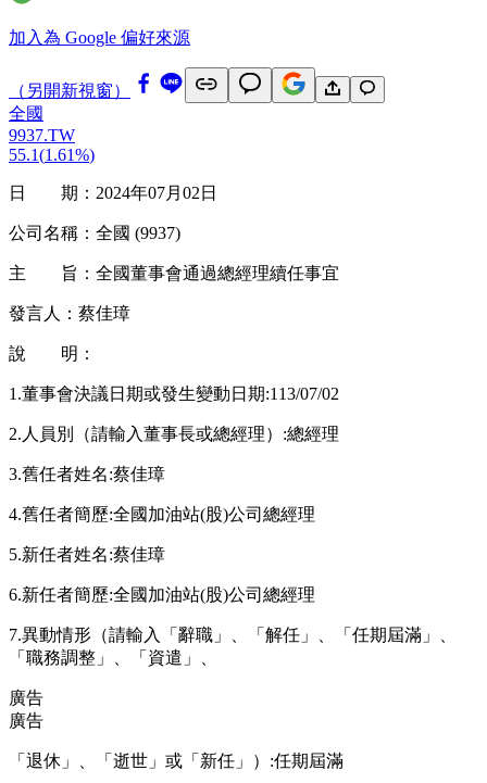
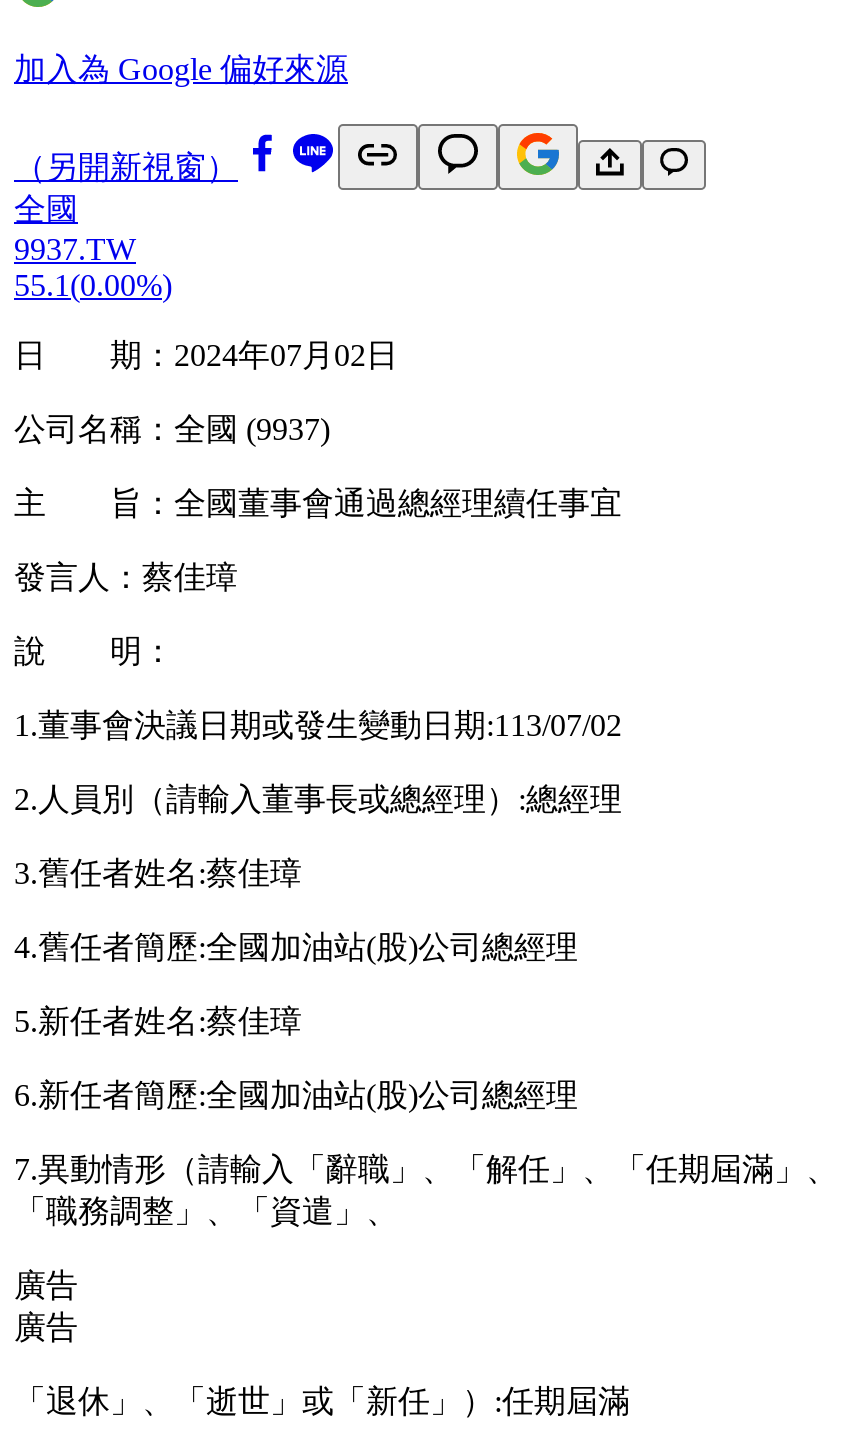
- 55.1 (1.61%)
+ 55.1 (0.00%)
